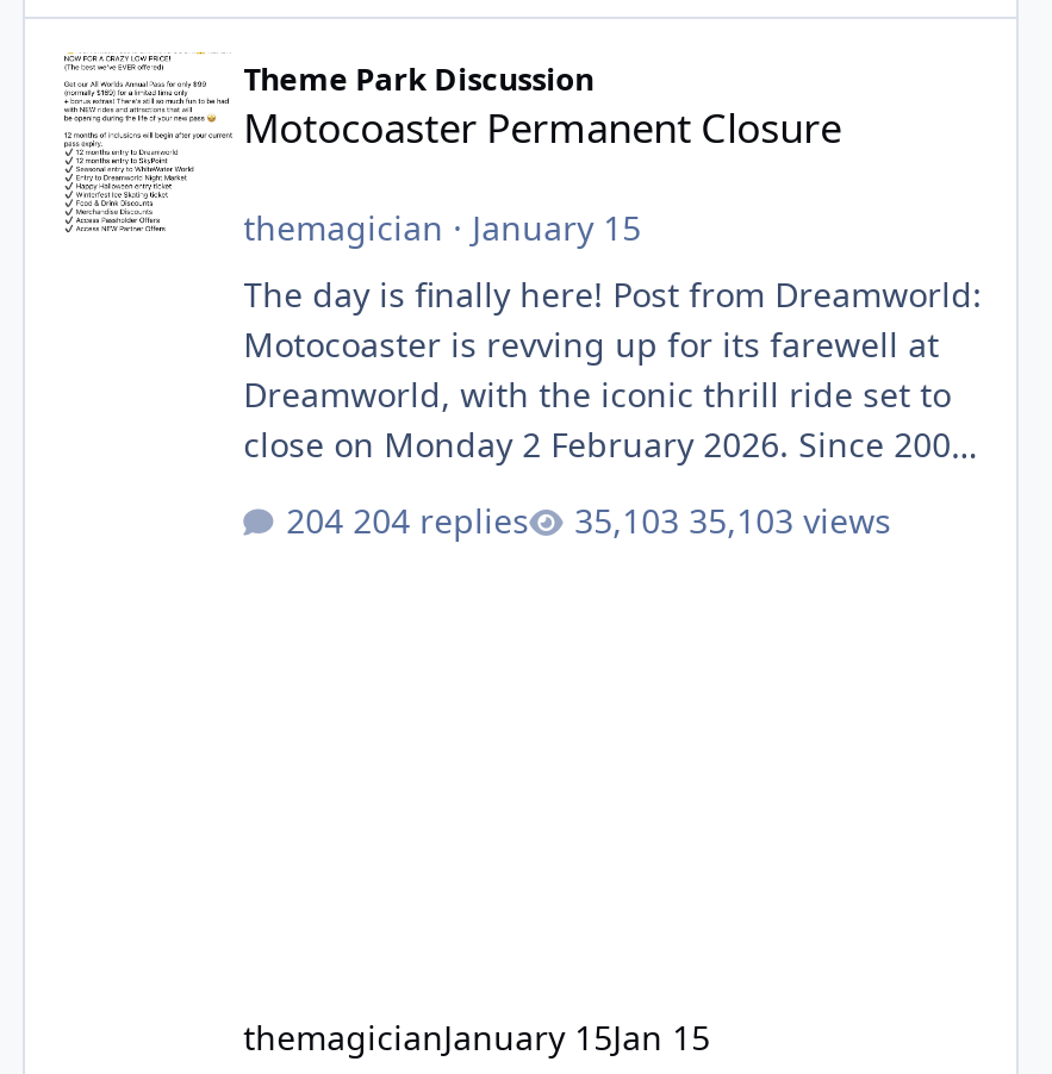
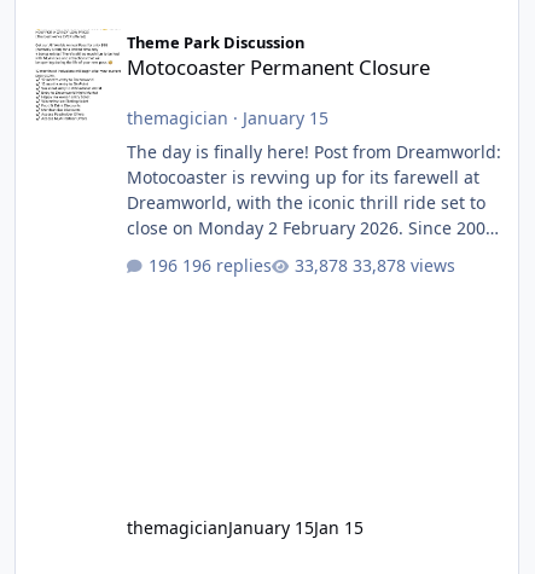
- 204 replies
+ 196 replies

- 35,103 views
+ 33,878 views
